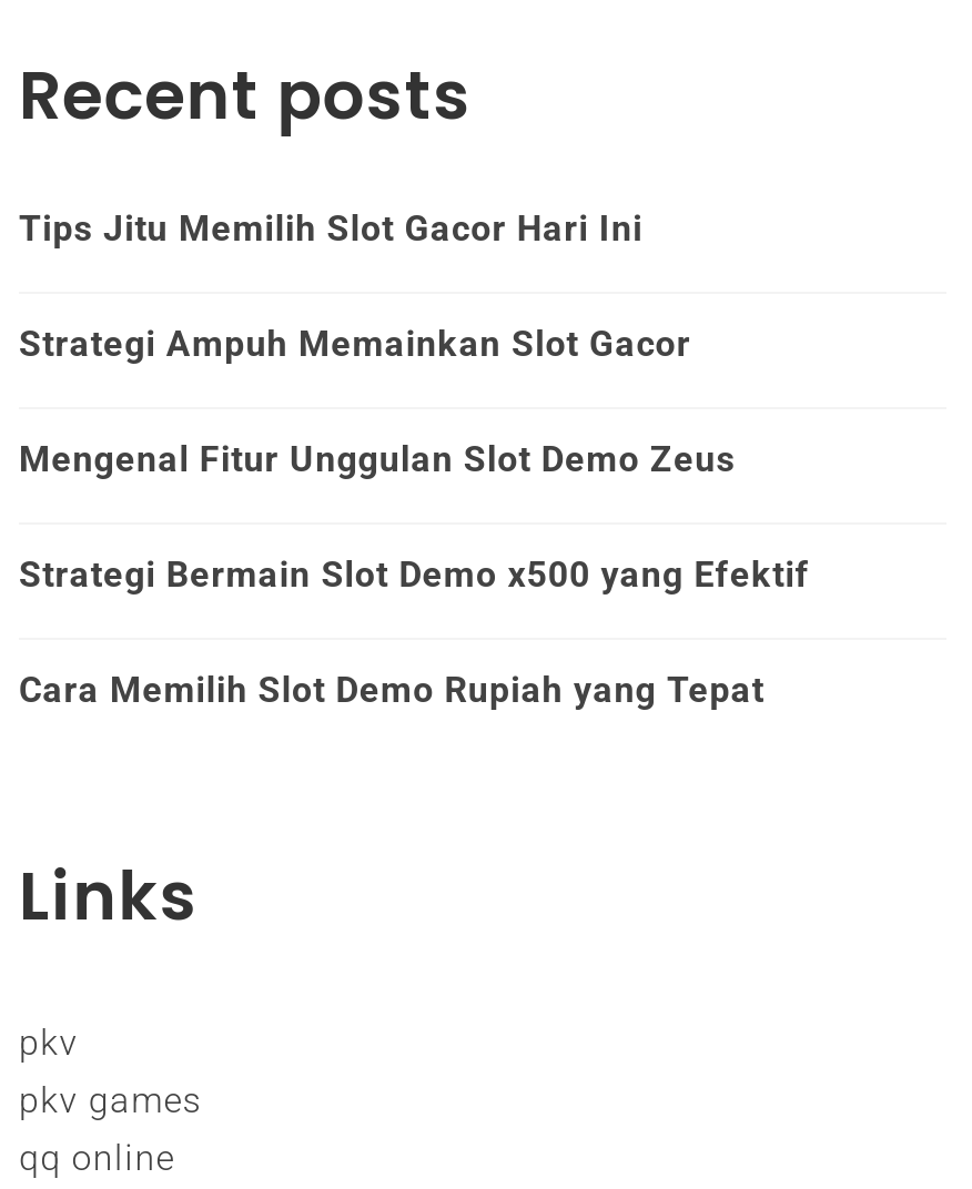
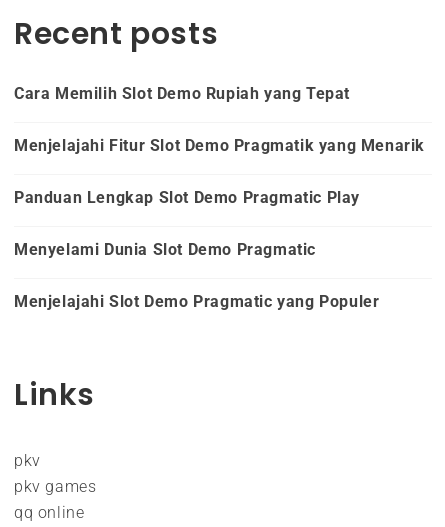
- Tips Jitu Memilih Slot Gacor Hari Ini
- Strategi Ampuh Memainkan Slot Gacor
- Mengenal Fitur Unggulan Slot Demo Zeus
- Strategi Bermain Slot Demo x500 yang Efektif

moved up: Cara Memilih Slot Demo Rupiah yang Tepat

+ Menjelajahi Fitur Slot Demo Pragmatik yang Menarik
+ Panduan Lengkap Slot Demo Pragmatic Play
+ Menyelami Dunia Slot Demo Pragmatic
+ Menjelajahi Slot Demo Pragmatic yang Populer
